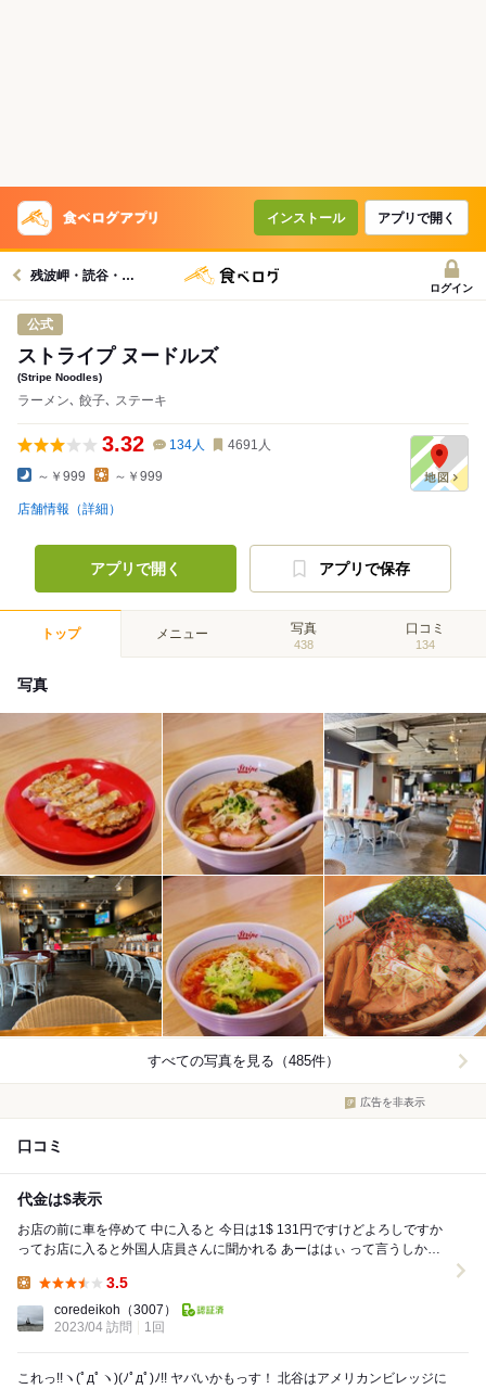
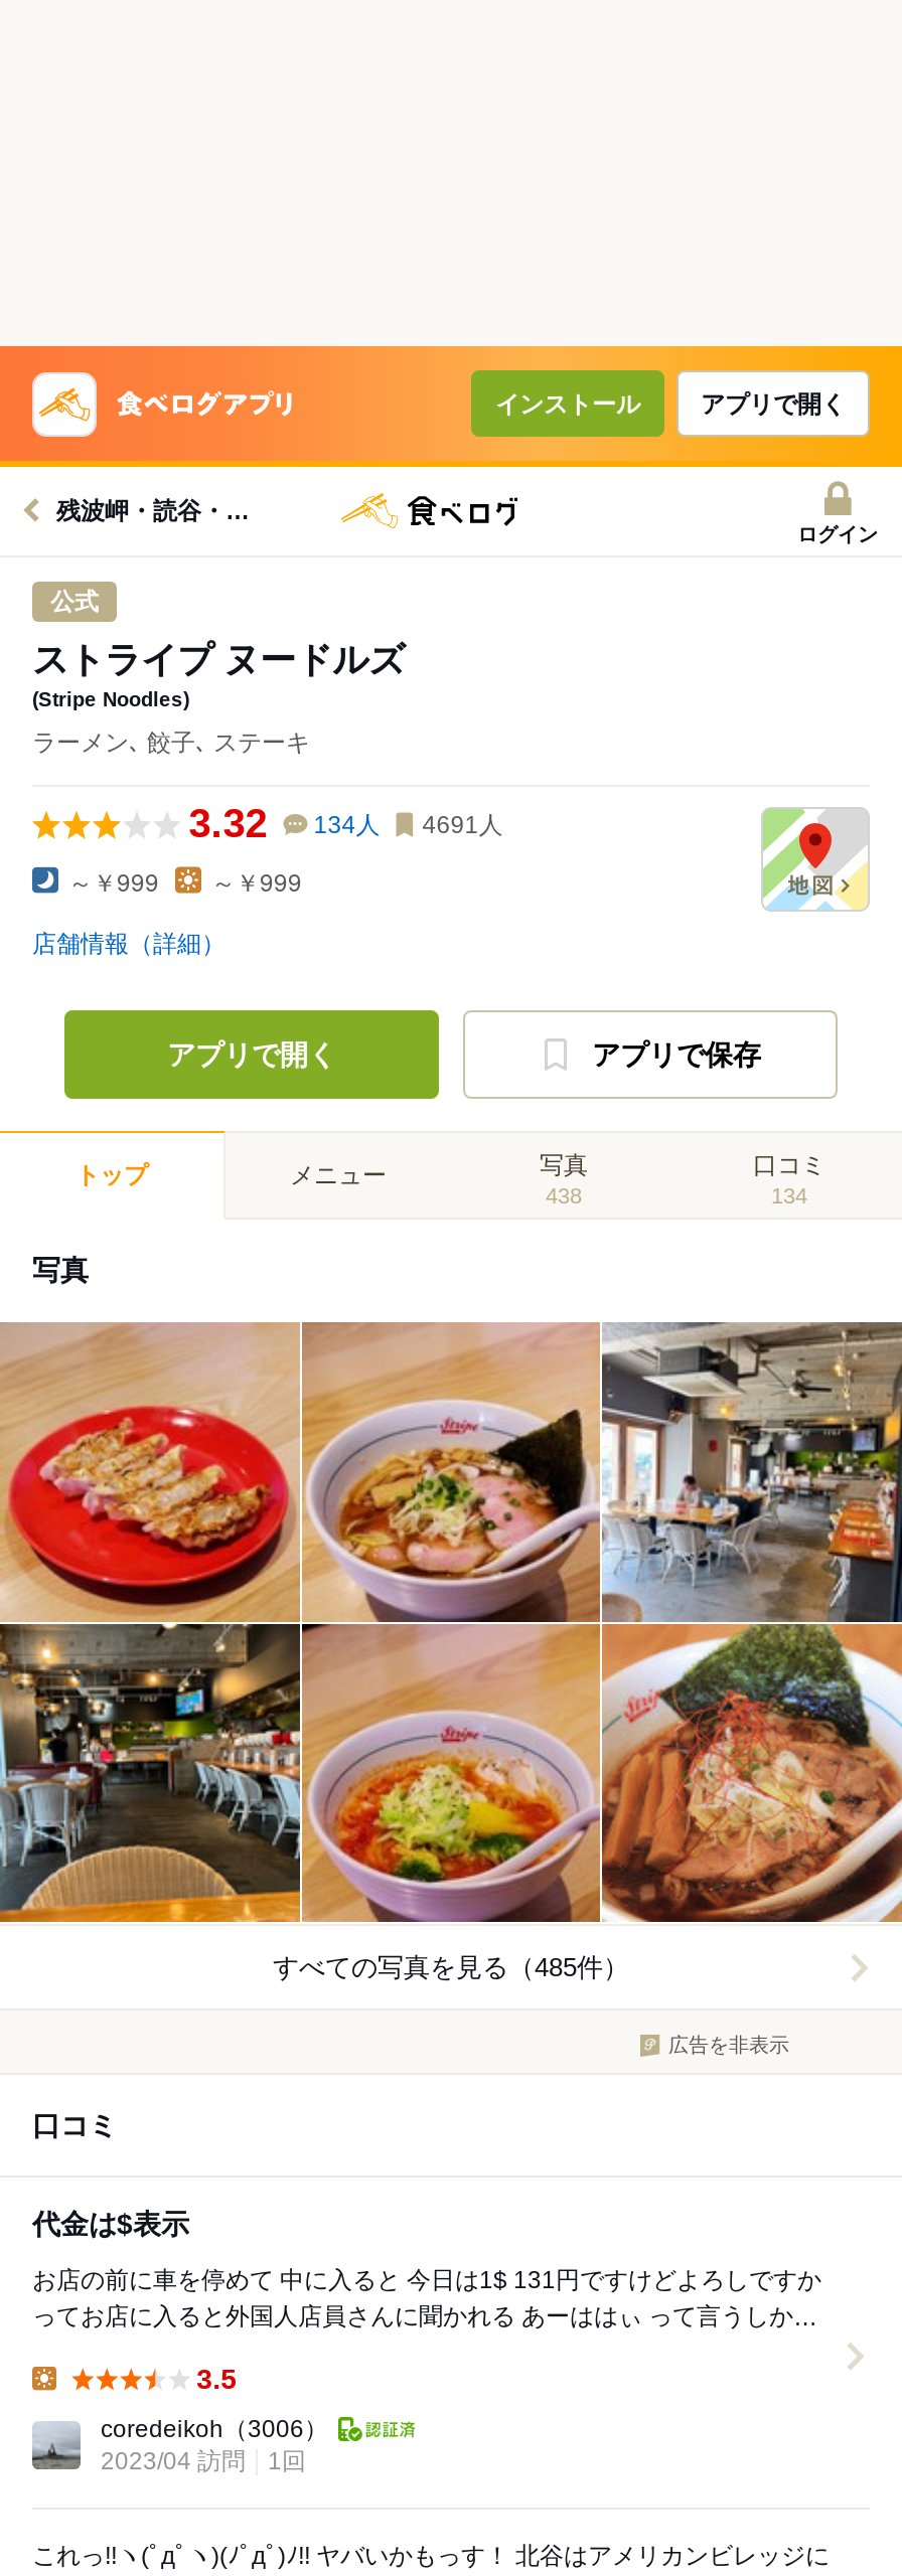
- coredeikoh（3007）
+ coredeikoh（3006）
